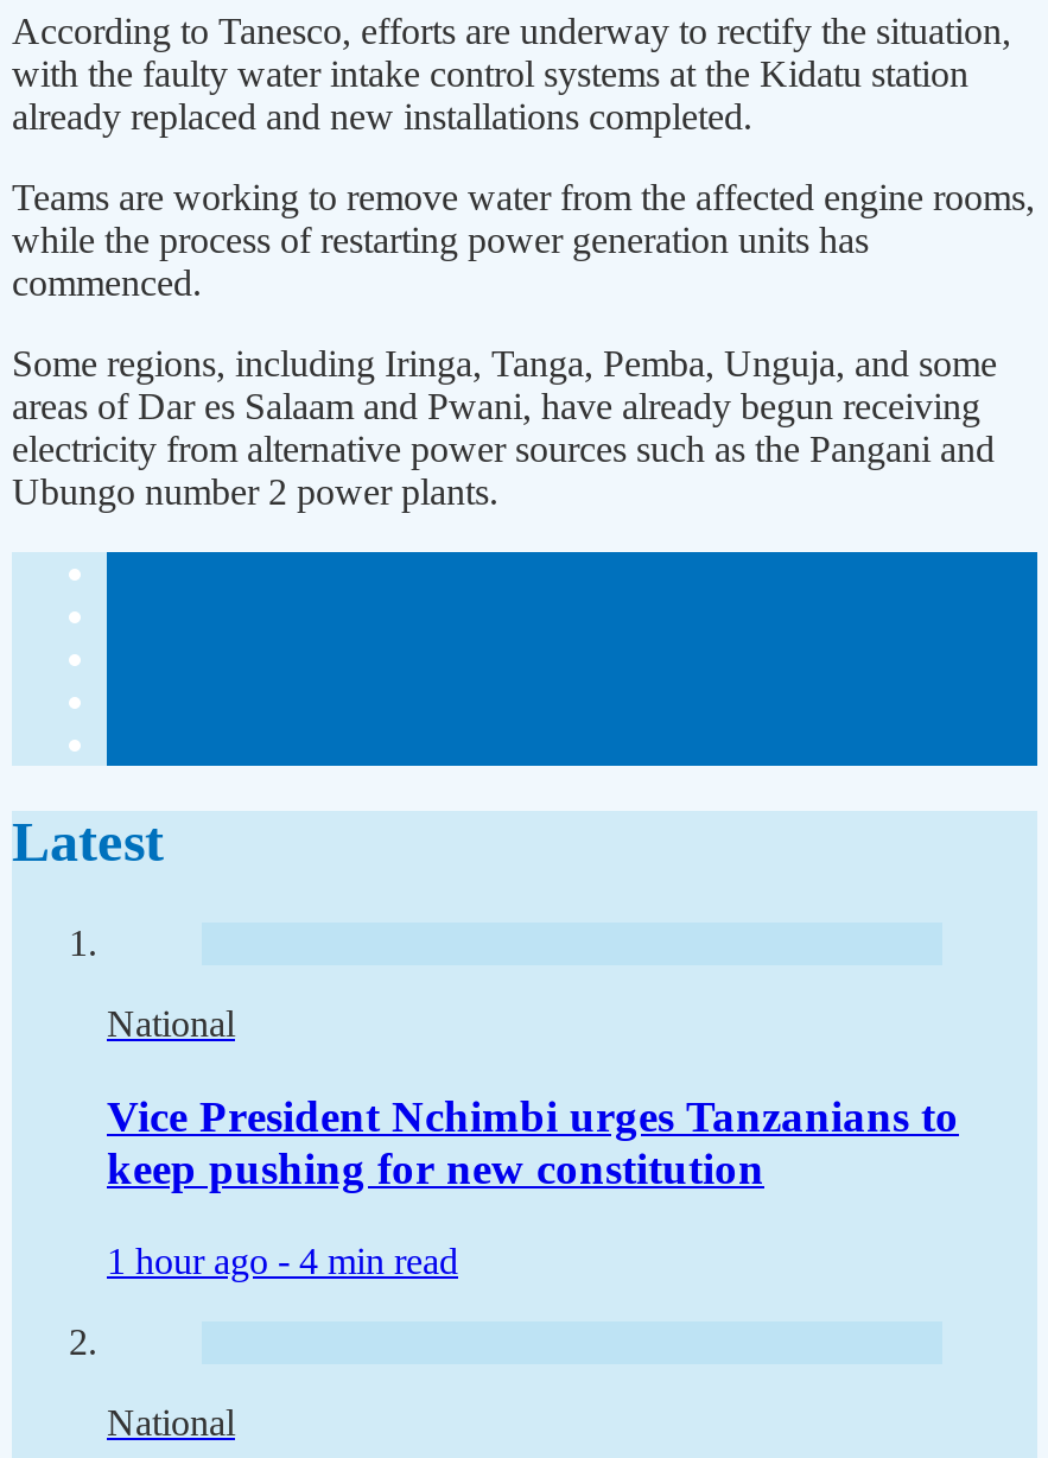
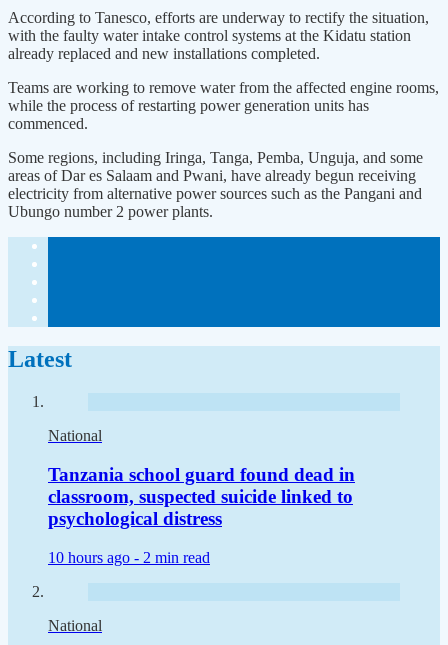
- Vice President Nchimbi urges Tanzanians to
- keep pushing for new constitution
+ Tanzania school guard found dead in
+ classroom, suspected suicide linked to
+ psychological distress

- 1 hour ago - 4 min read
+ 10 hours ago - 2 min read
